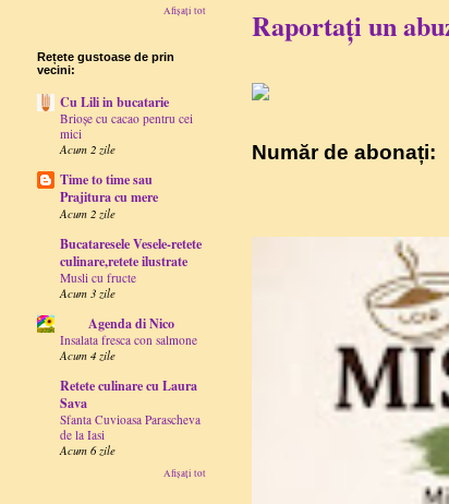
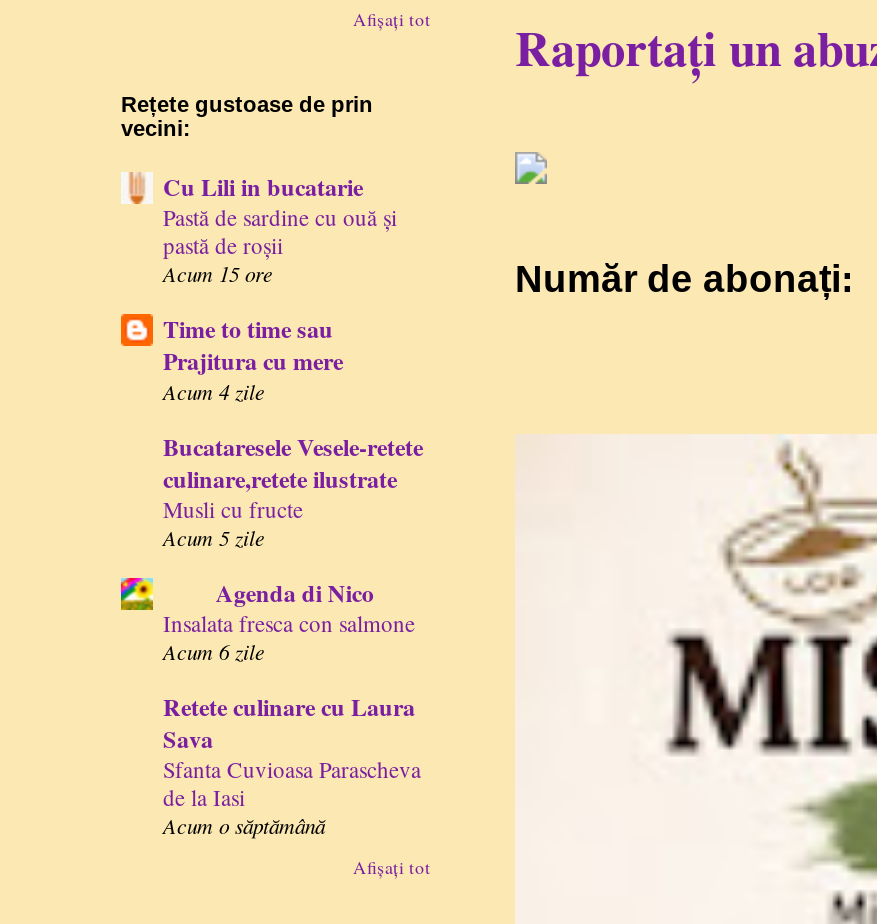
- Brioșe cu cacao pentru cei
- mici
- Acum 2 zile
+ Pastă de sardine cu ouă și
+ pastă de roșii
+ Acum 15 ore

- Acum 2 zile
+ Acum 4 zile

- Acum 3 zile
+ Acum 5 zile

- Acum 4 zile
+ Acum 6 zile

- Acum 6 zile
+ Acum o săptămână
